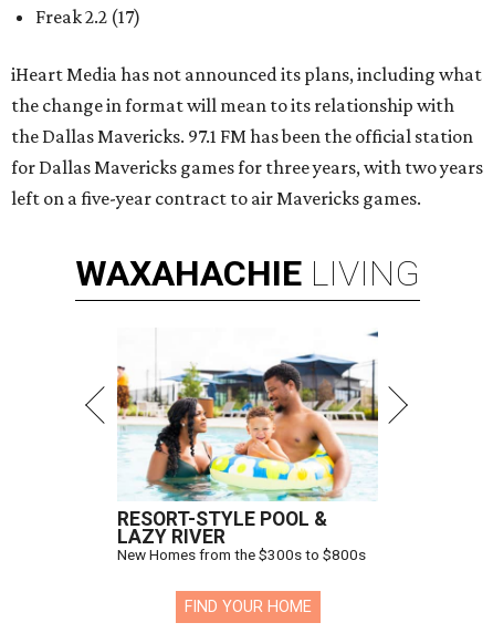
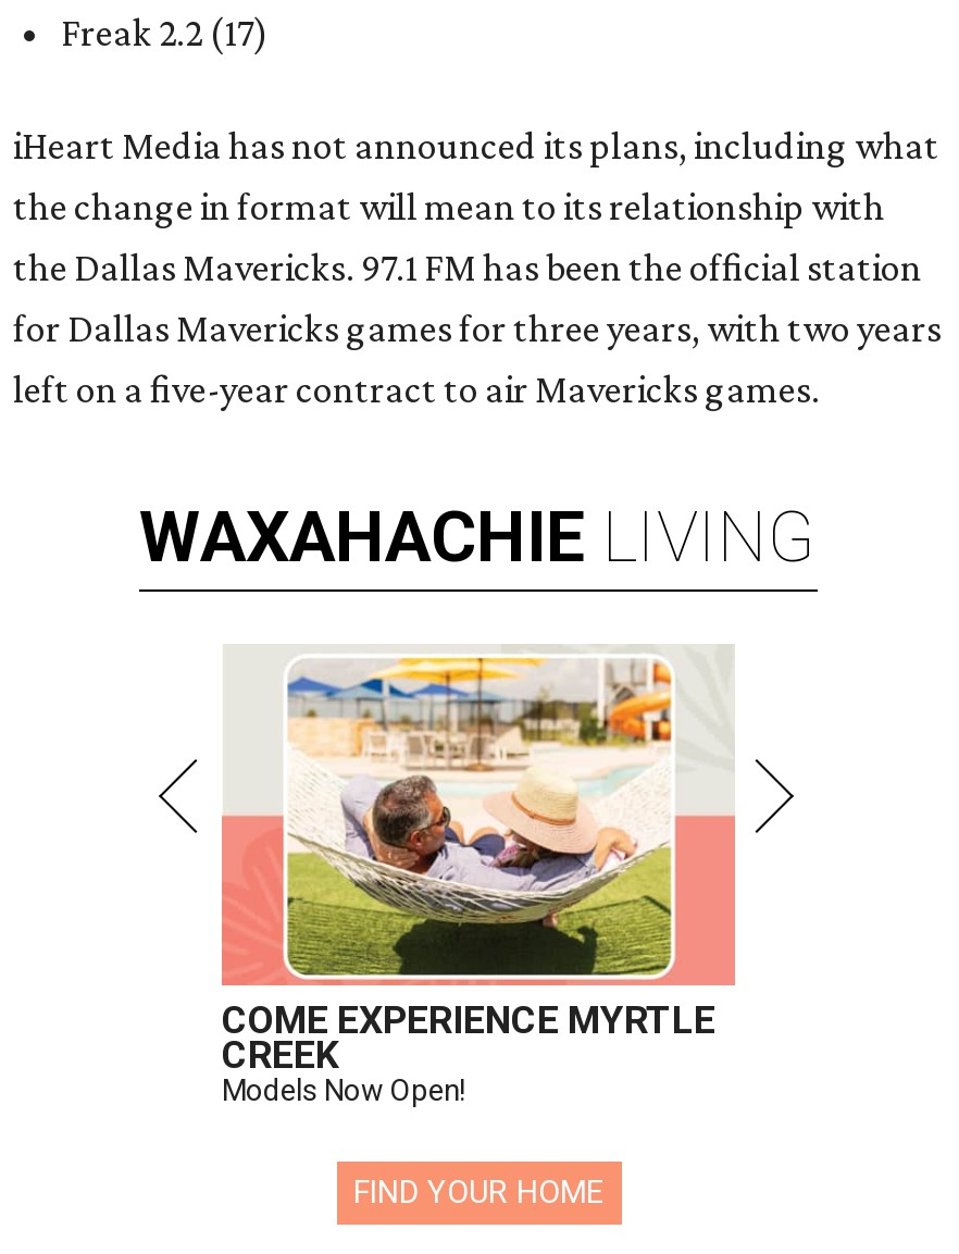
- [image]
- RESORT-STYLE POOL &
- LAZY RIVER
- New Homes from the $300s to $800s
+ [image]
+ COME EXPERIENCE MYRTLE
+ CREEK
+ Models Now Open!
